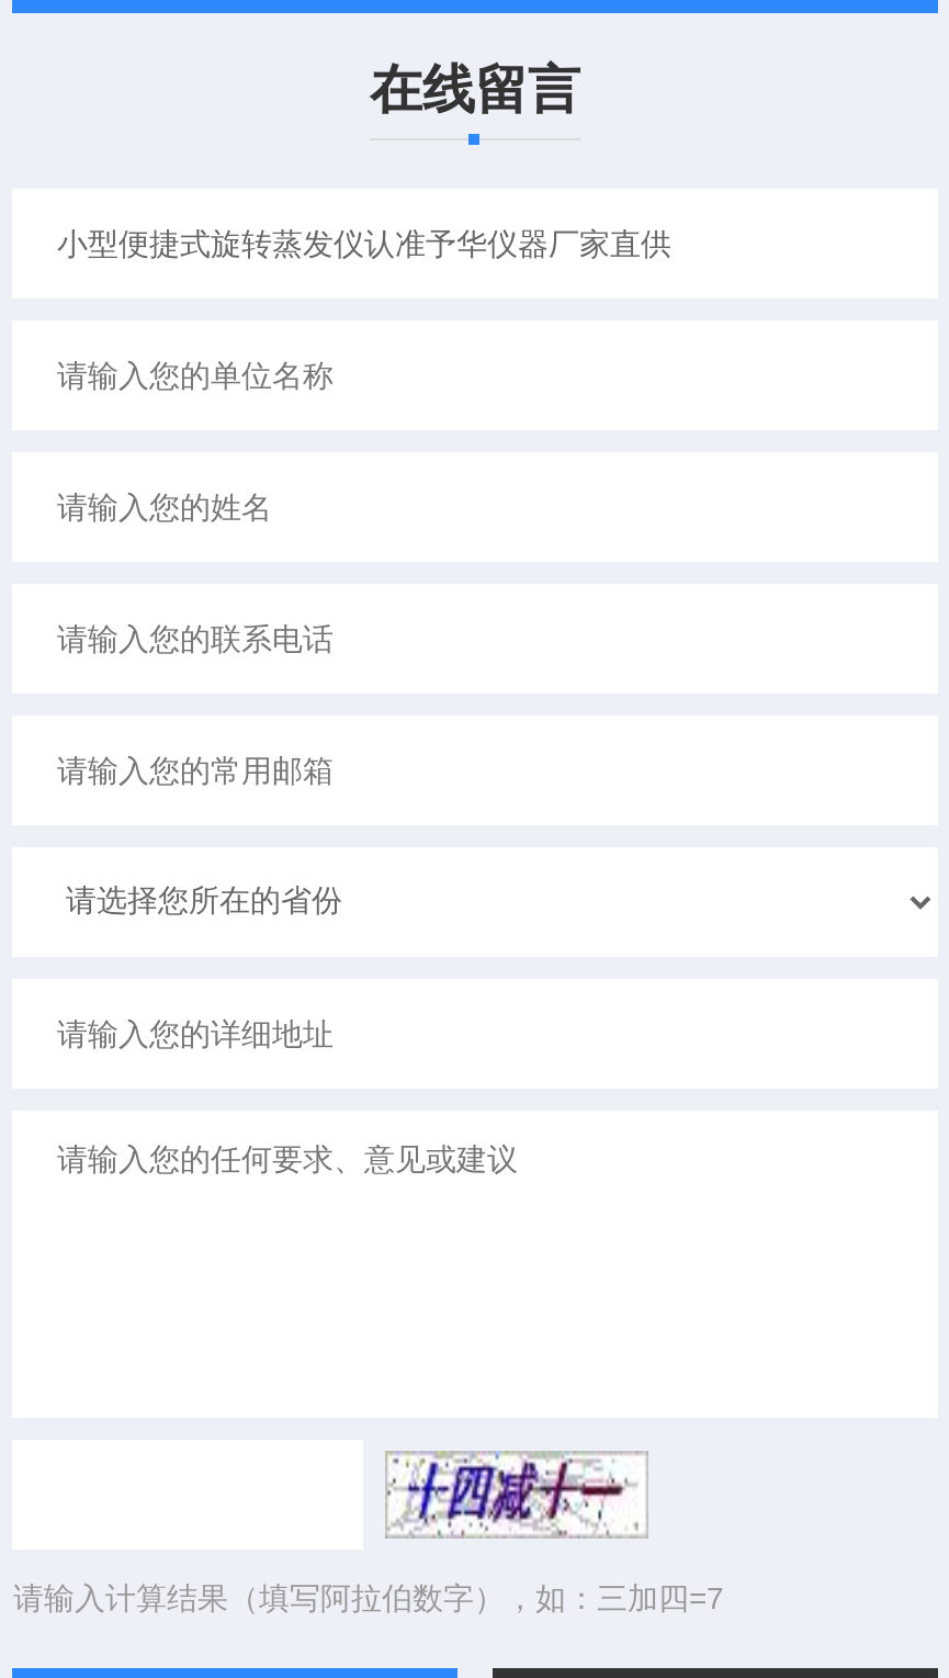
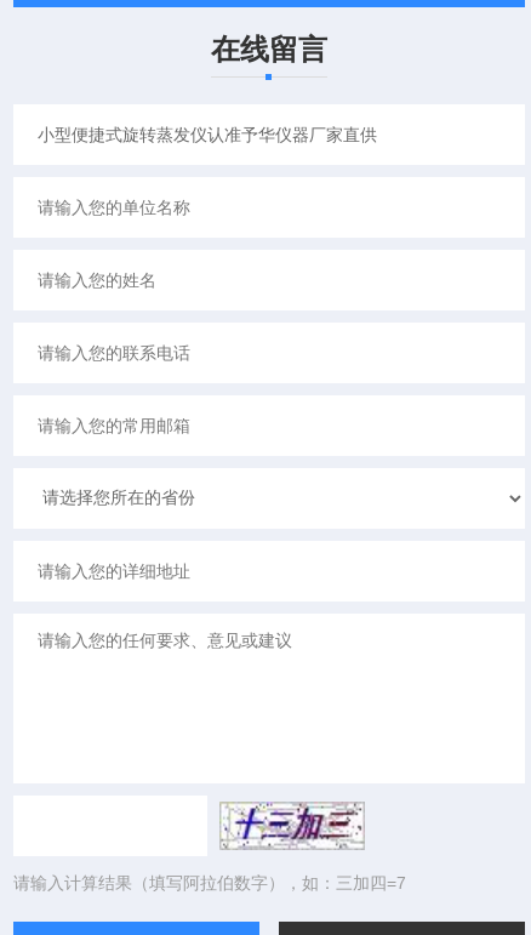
- [image]
+ [image]
